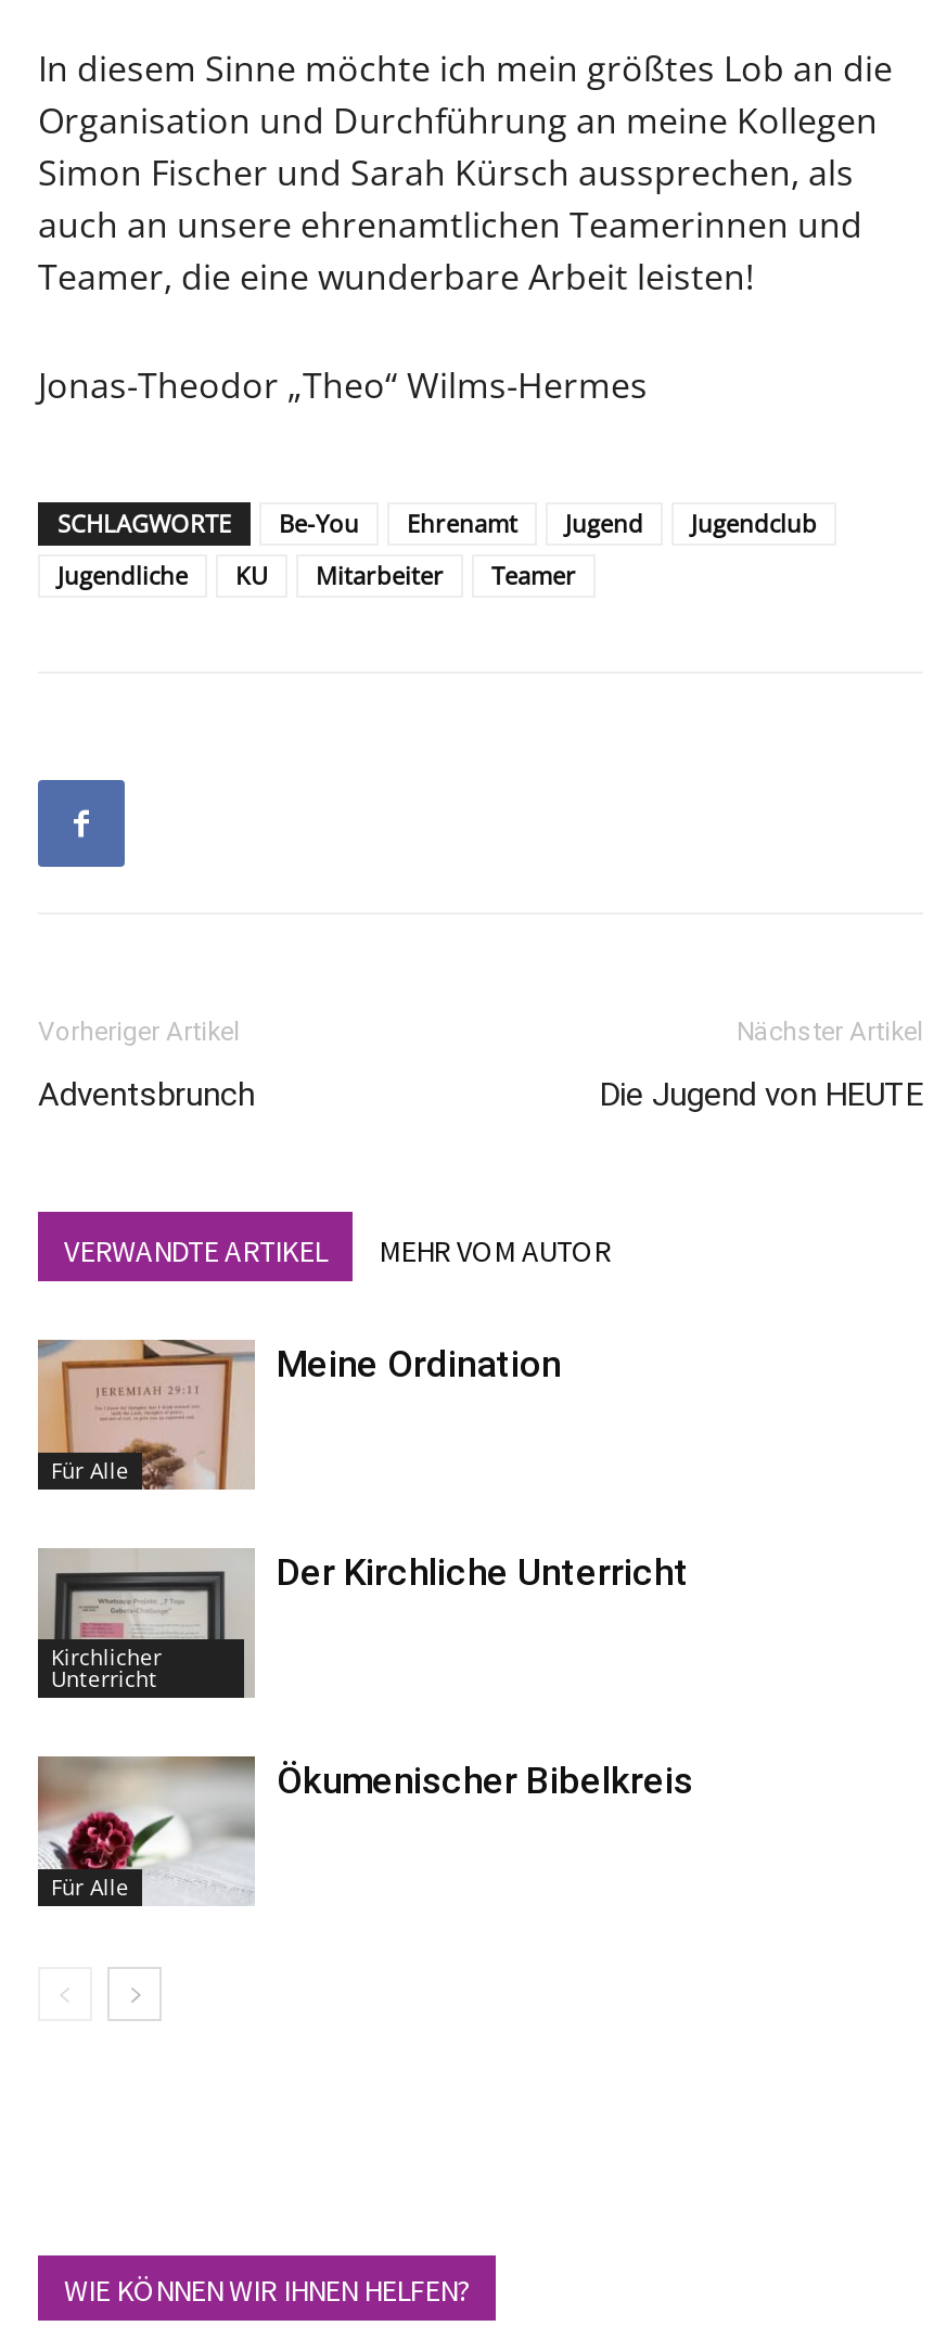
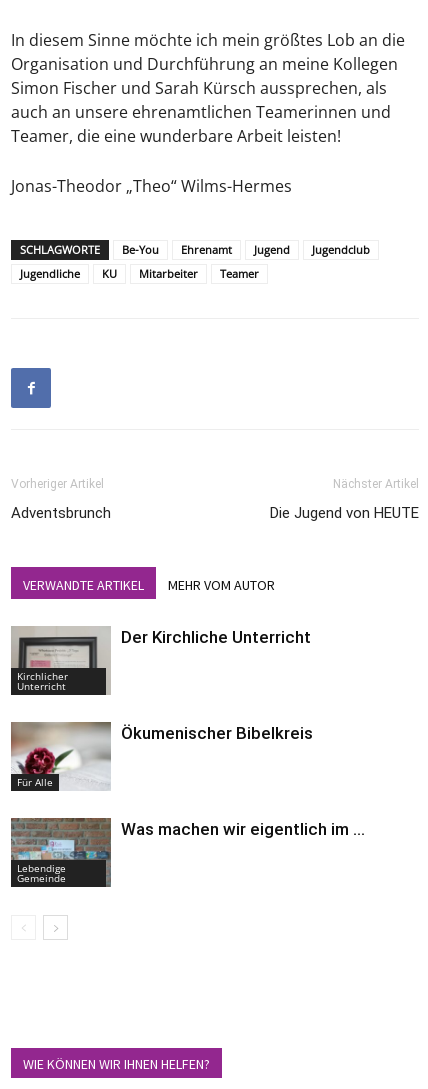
- [image]
- Für Alle

- Meine Ordination

moved up: [image] | Kirchlicher | Unterricht | Der Kirchliche Unterricht | Für Alle | Ökumenischer Bibelkreis

+ [image]
+ Lebendige
+ Gemeinde

+ Was machen wir eigentlich im …
